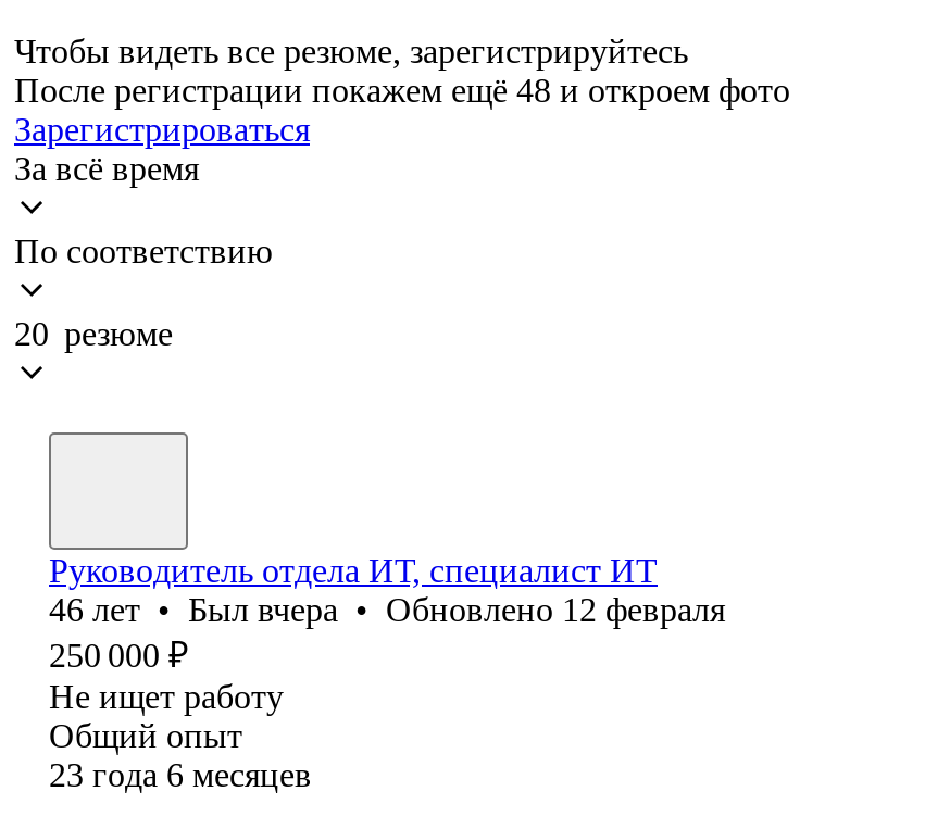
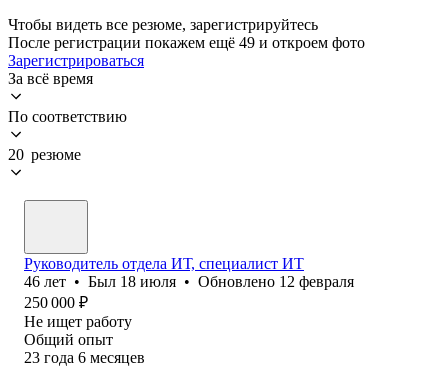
- После регистрации покажем ещё 48 и откроем фото
+ После регистрации покажем ещё 49 и откроем фото

- 46 лет • Был вчера • Обновлено 12 февраля
+ 46 лет • Был 18 июля • Обновлено 12 февраля
